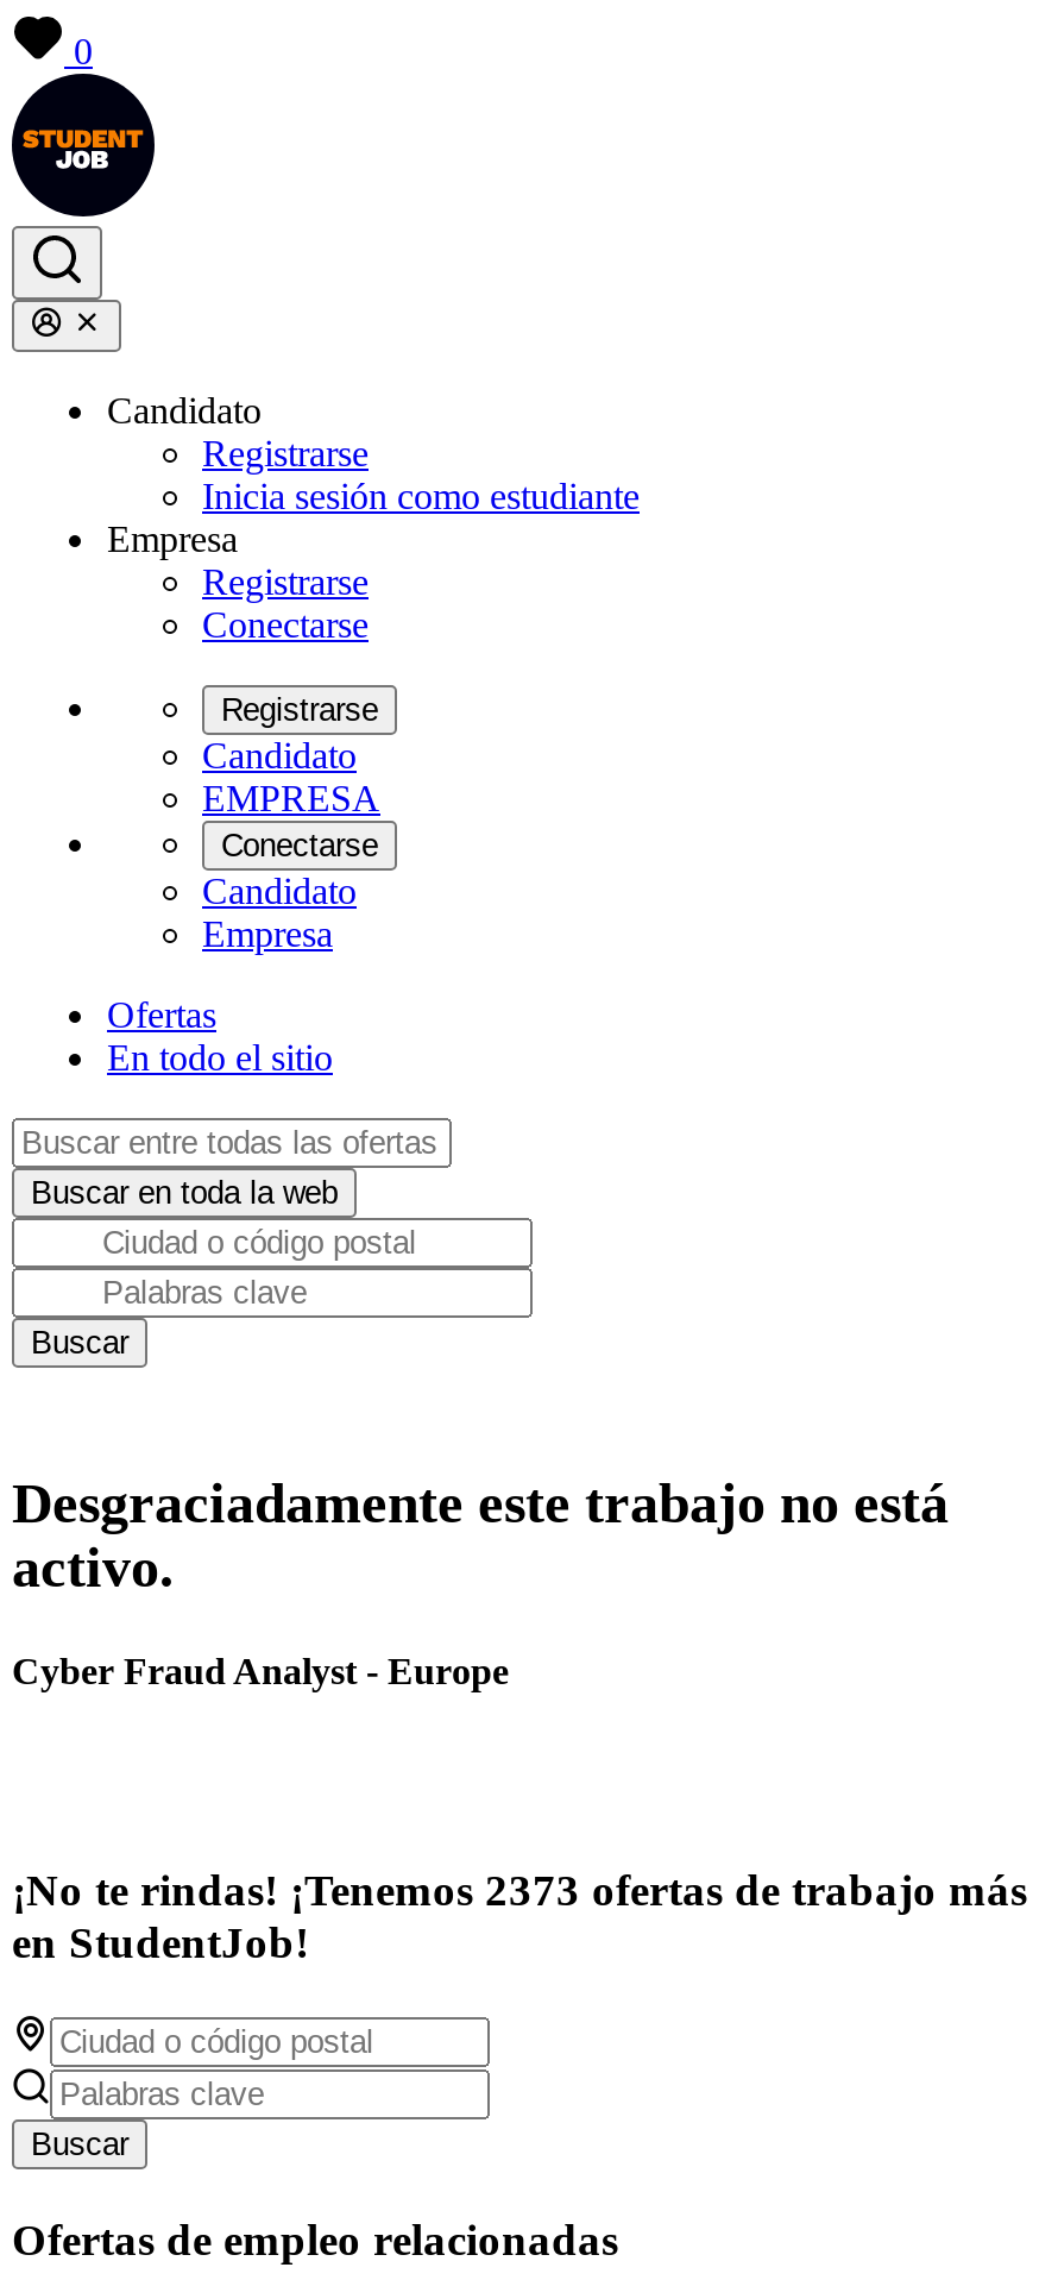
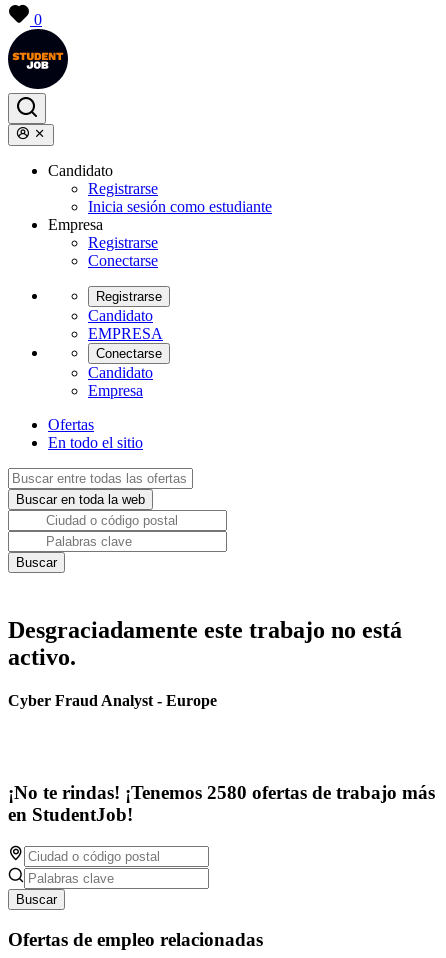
- ¡No te rindas! ¡Tenemos 2373 ofertas de trabajo más
+ ¡No te rindas! ¡Tenemos 2580 ofertas de trabajo más
